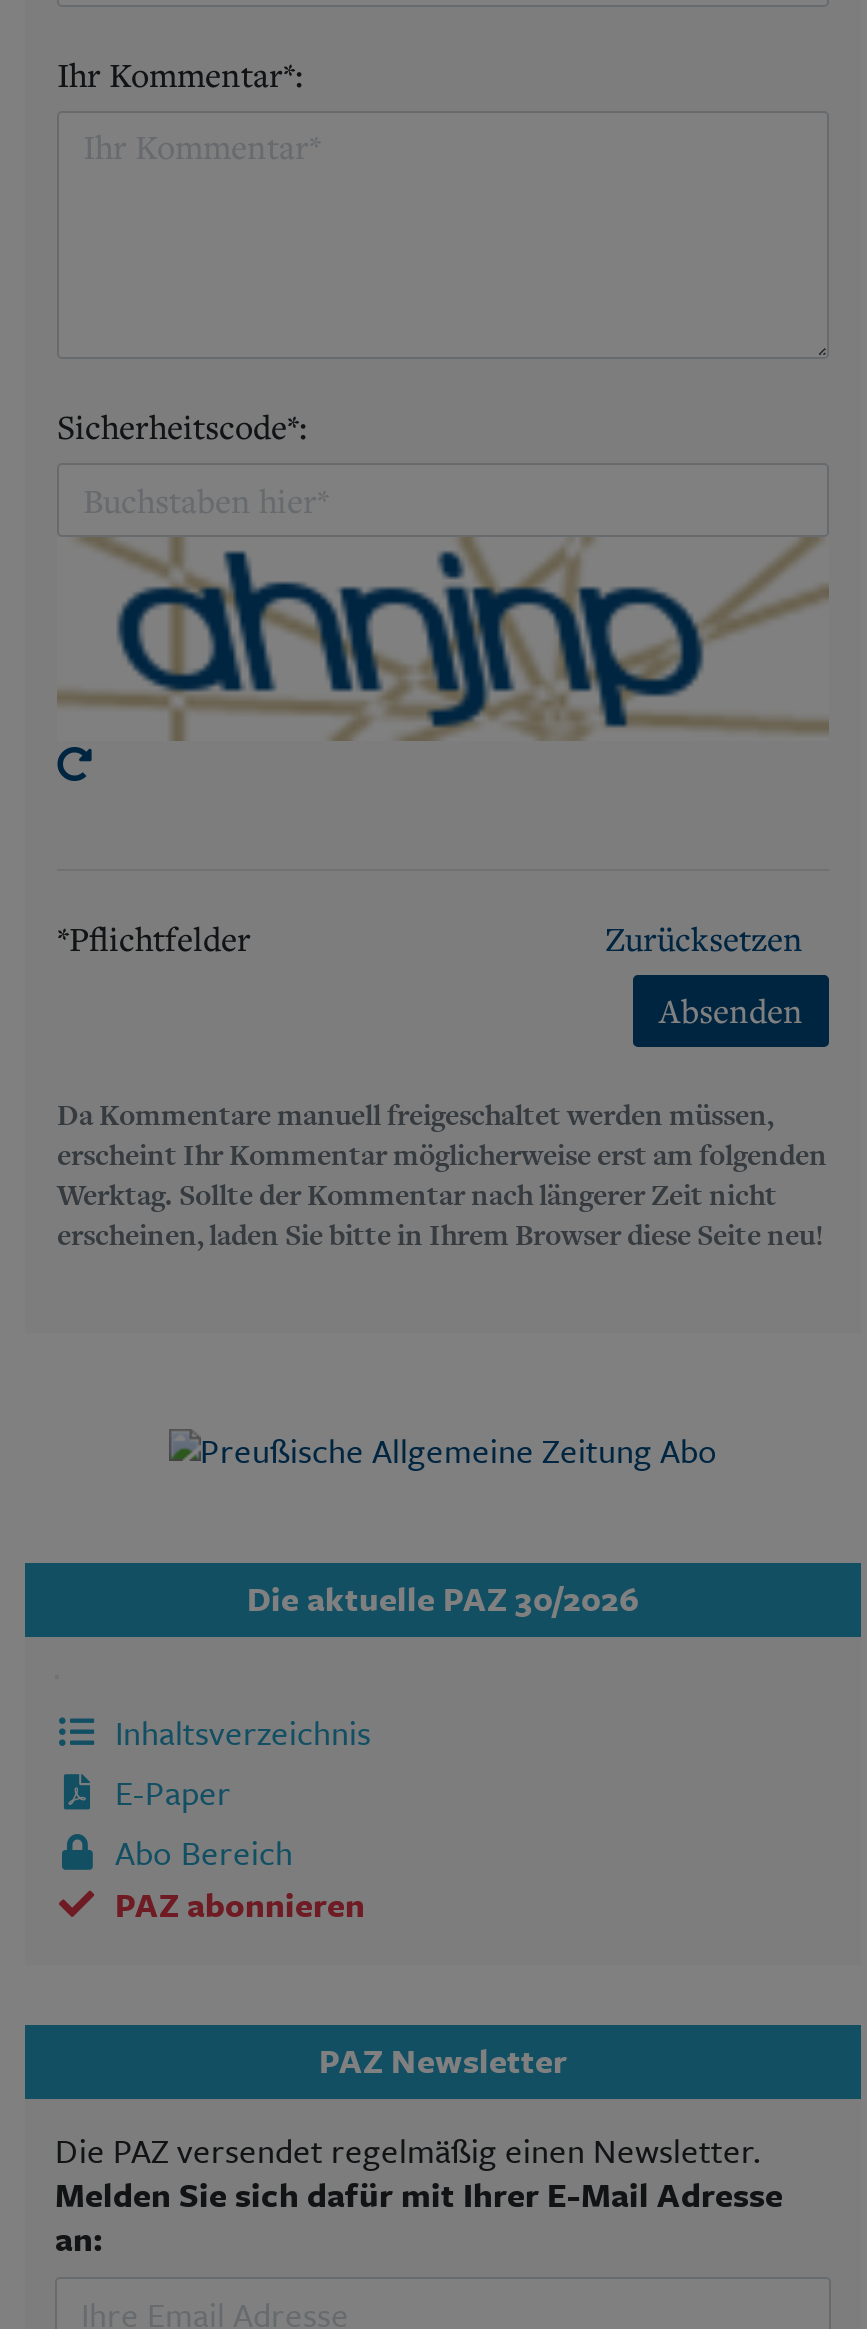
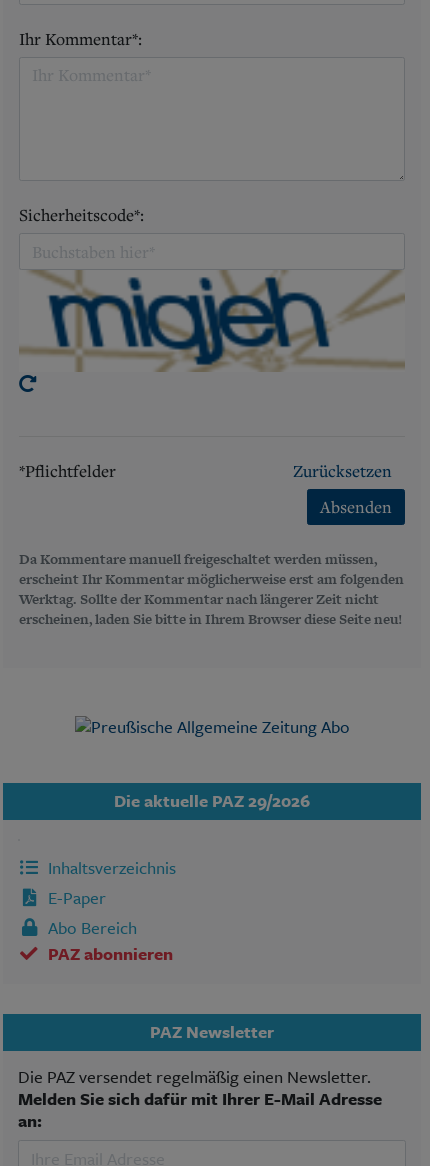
- [image]
+ [image]

- Die aktuelle PAZ 30/2026
+ Die aktuelle PAZ 29/2026
